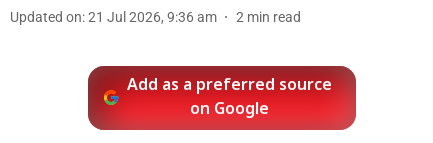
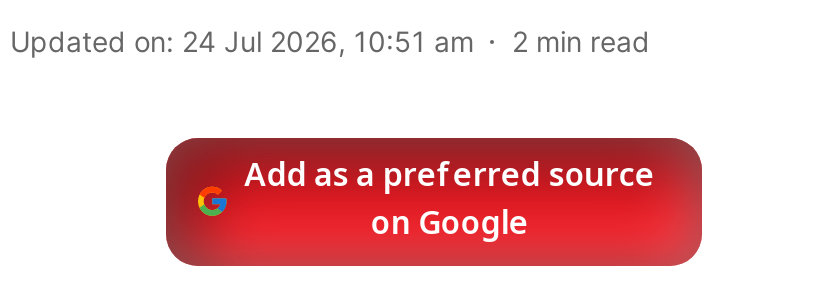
- Updated on: 21 Jul 2026, 9:36 am
+ Updated on: 24 Jul 2026, 10:51 am
